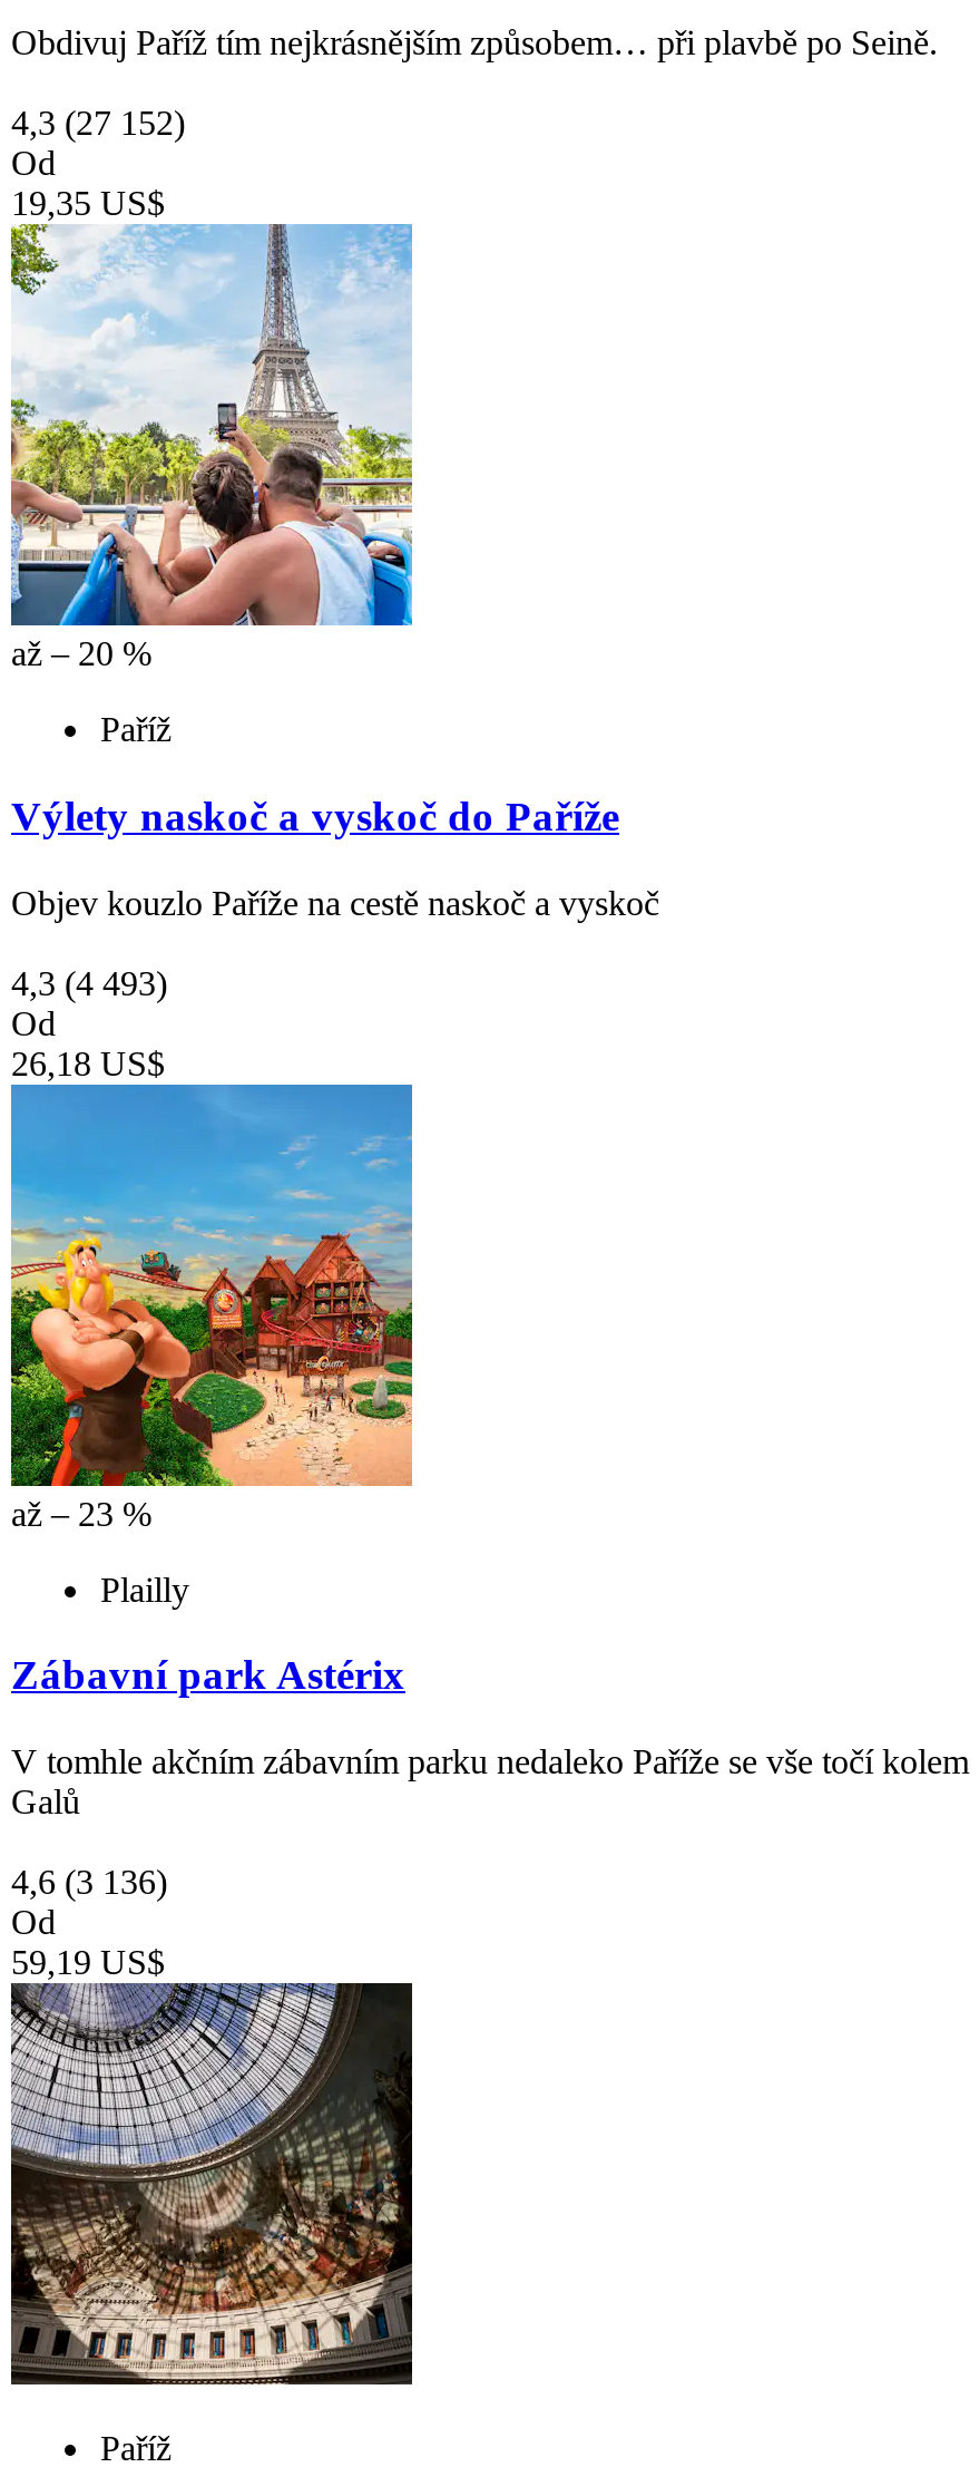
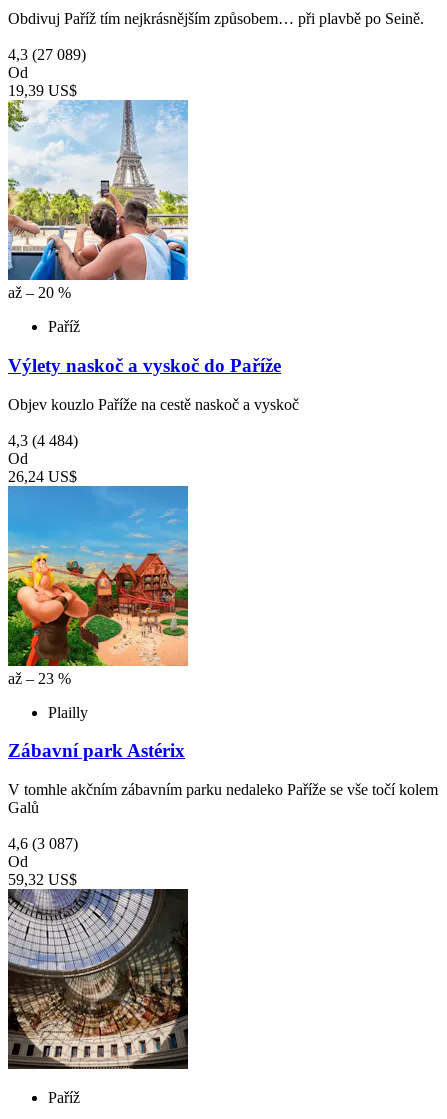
- 4,3 (27 152)
+ 4,3 (27 089)

- 19,35 US$
+ 19,39 US$

- 4,3 (4 493)
+ 4,3 (4 484)

- 26,18 US$
+ 26,24 US$

- 4,6 (3 136)
+ 4,6 (3 087)

- 59,19 US$
+ 59,32 US$
